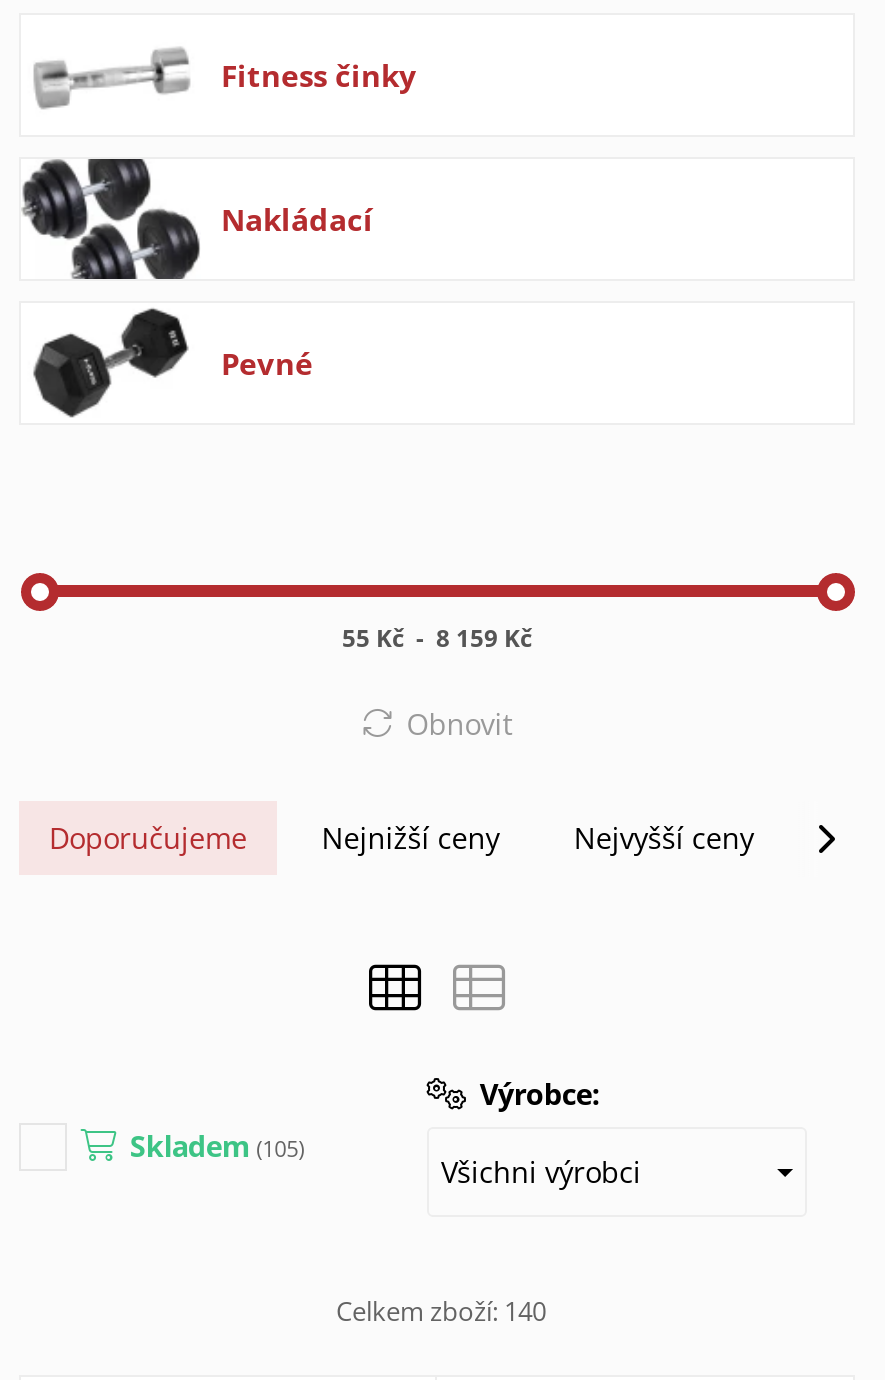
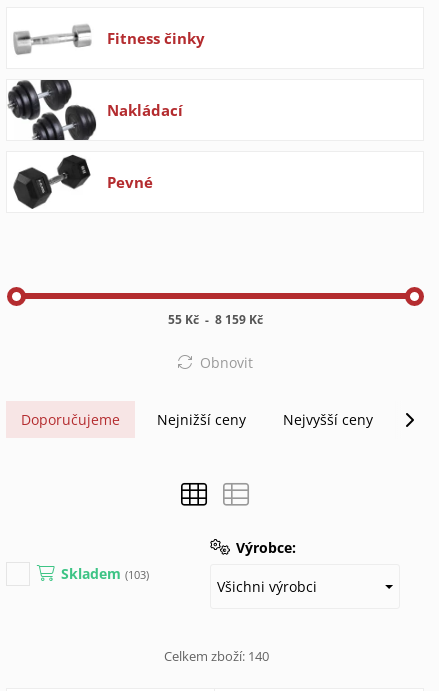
- Skladem (105)
+ Skladem (103)
